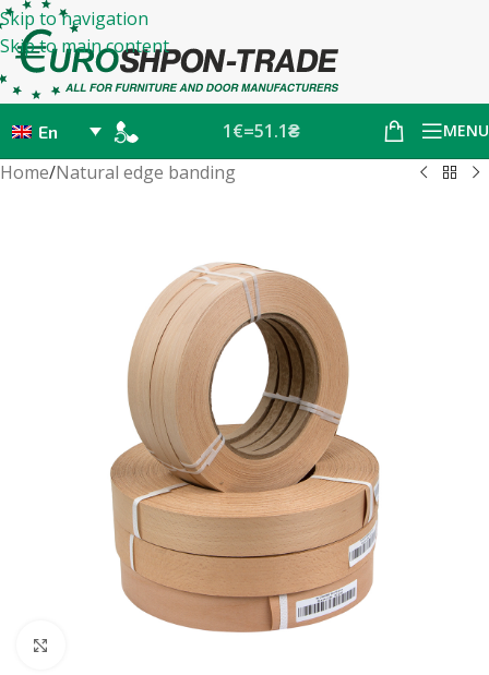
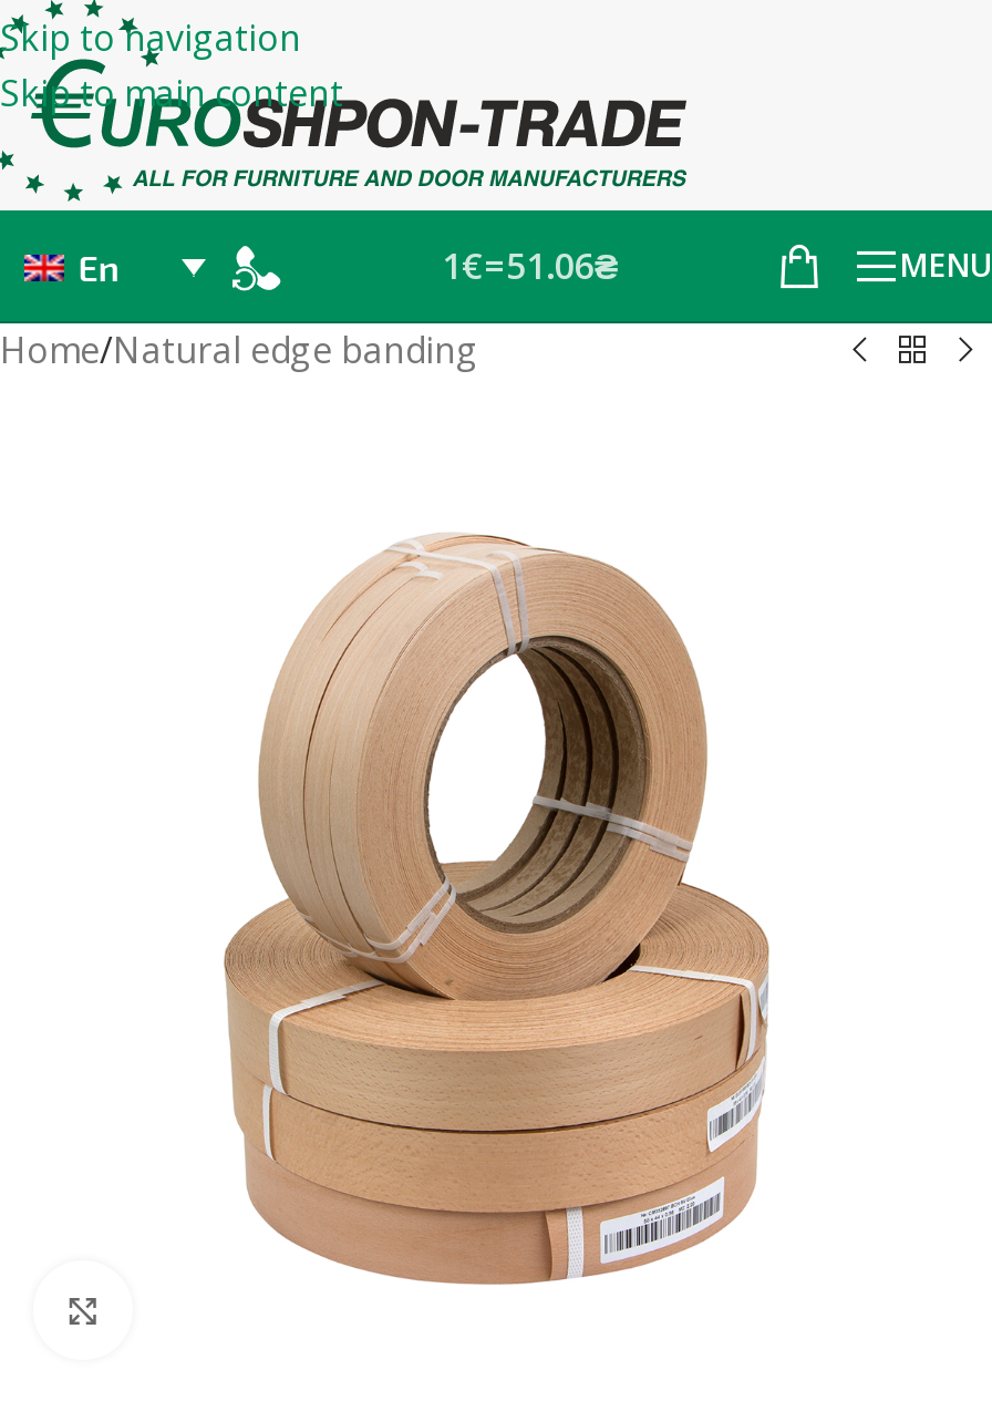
- 1€=51.1₴
+ 1€=51.06₴
